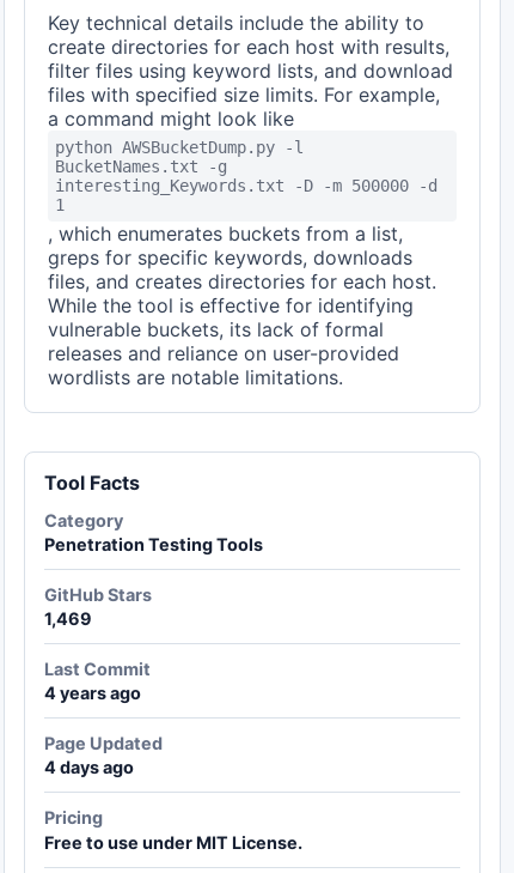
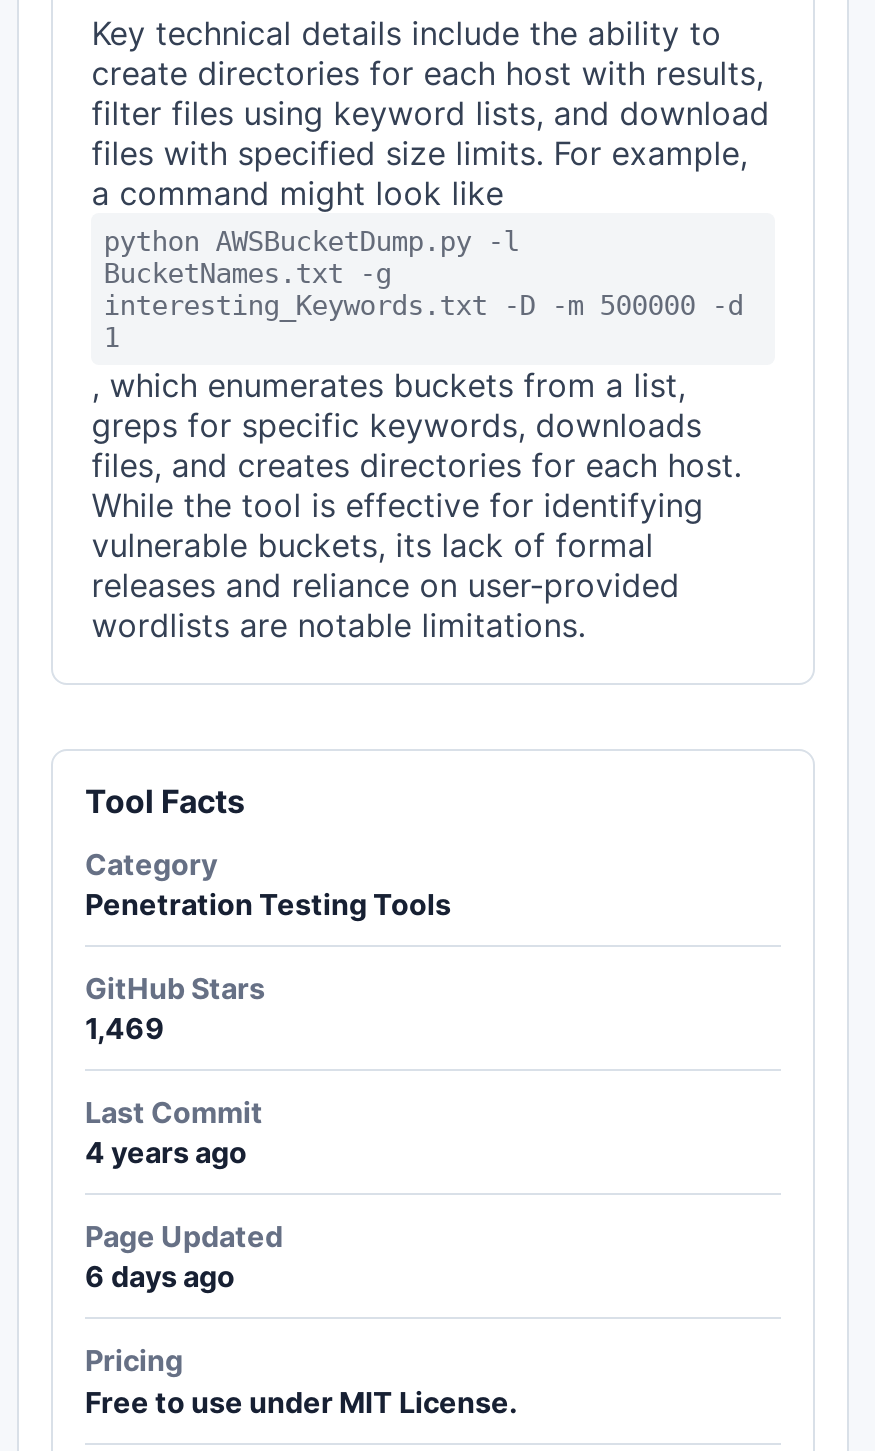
- 4 days ago
+ 6 days ago
